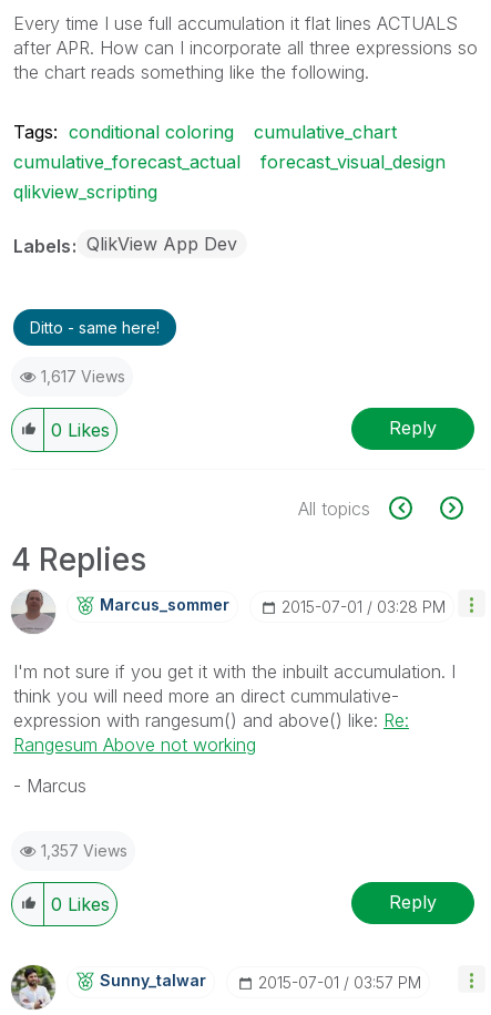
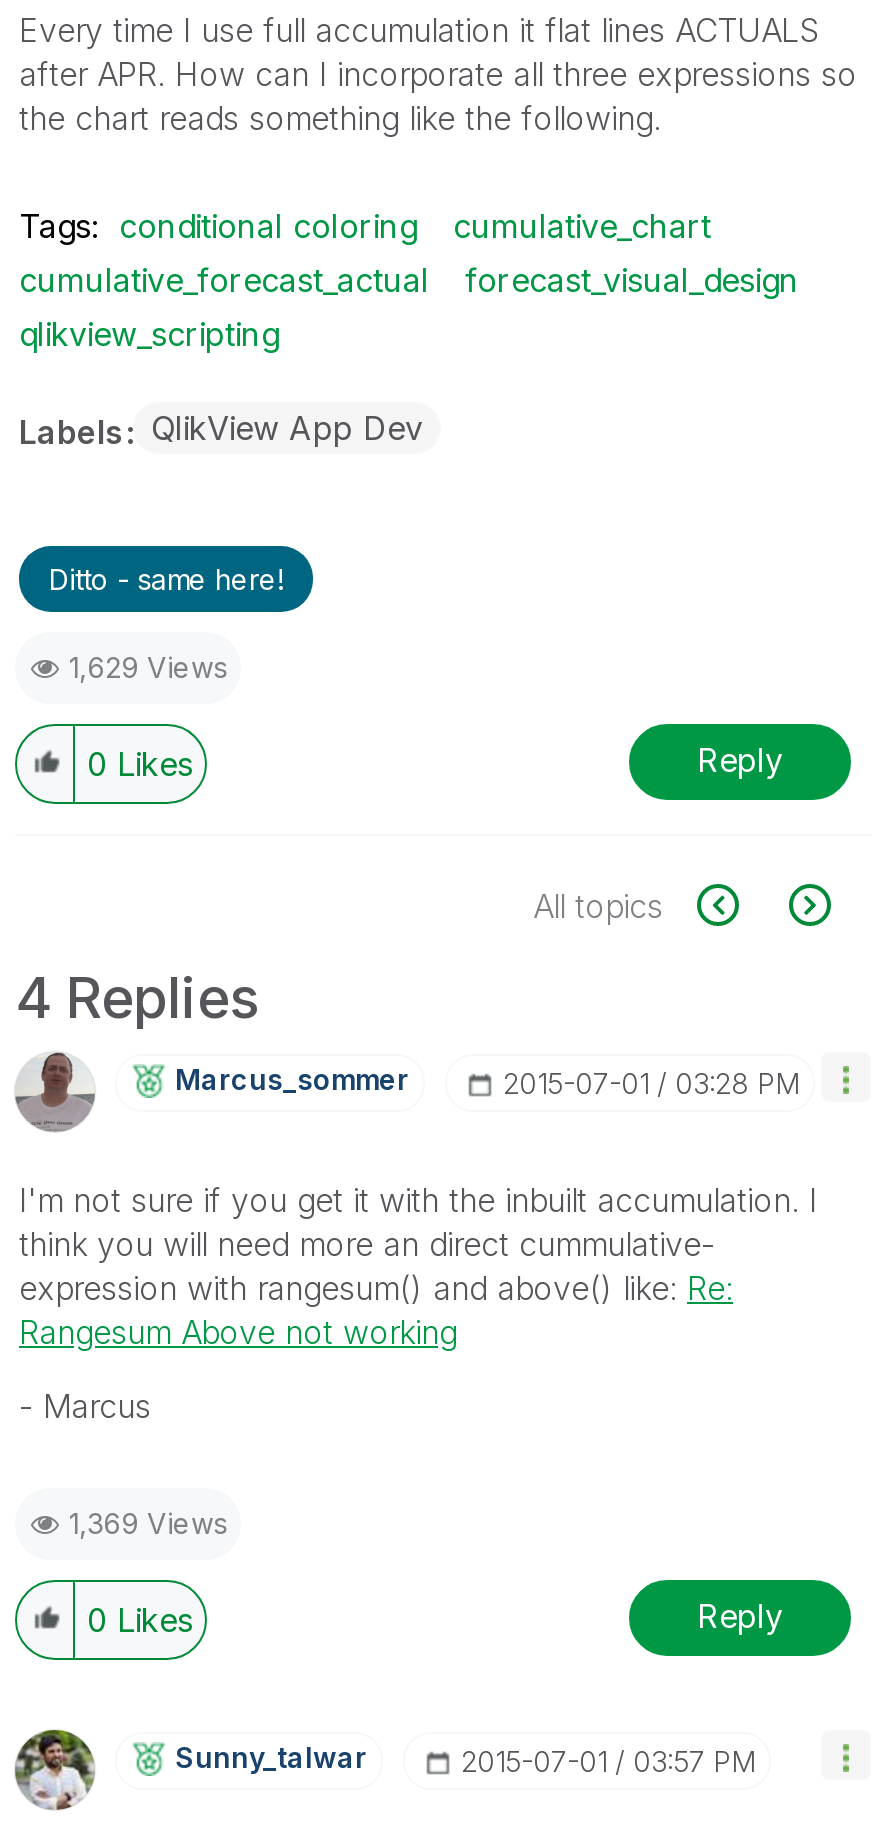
- 1,617 Views
+ 1,629 Views

- 1,357 Views
+ 1,369 Views
